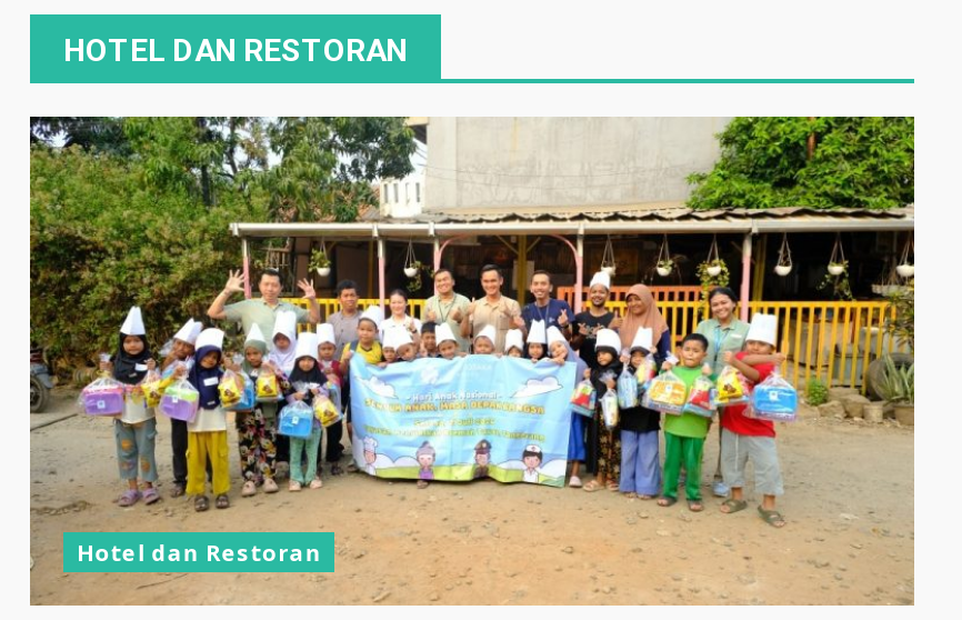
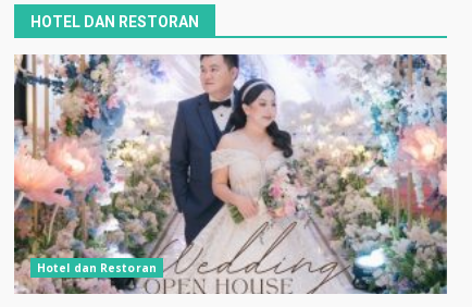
- [image]
+ [image]
